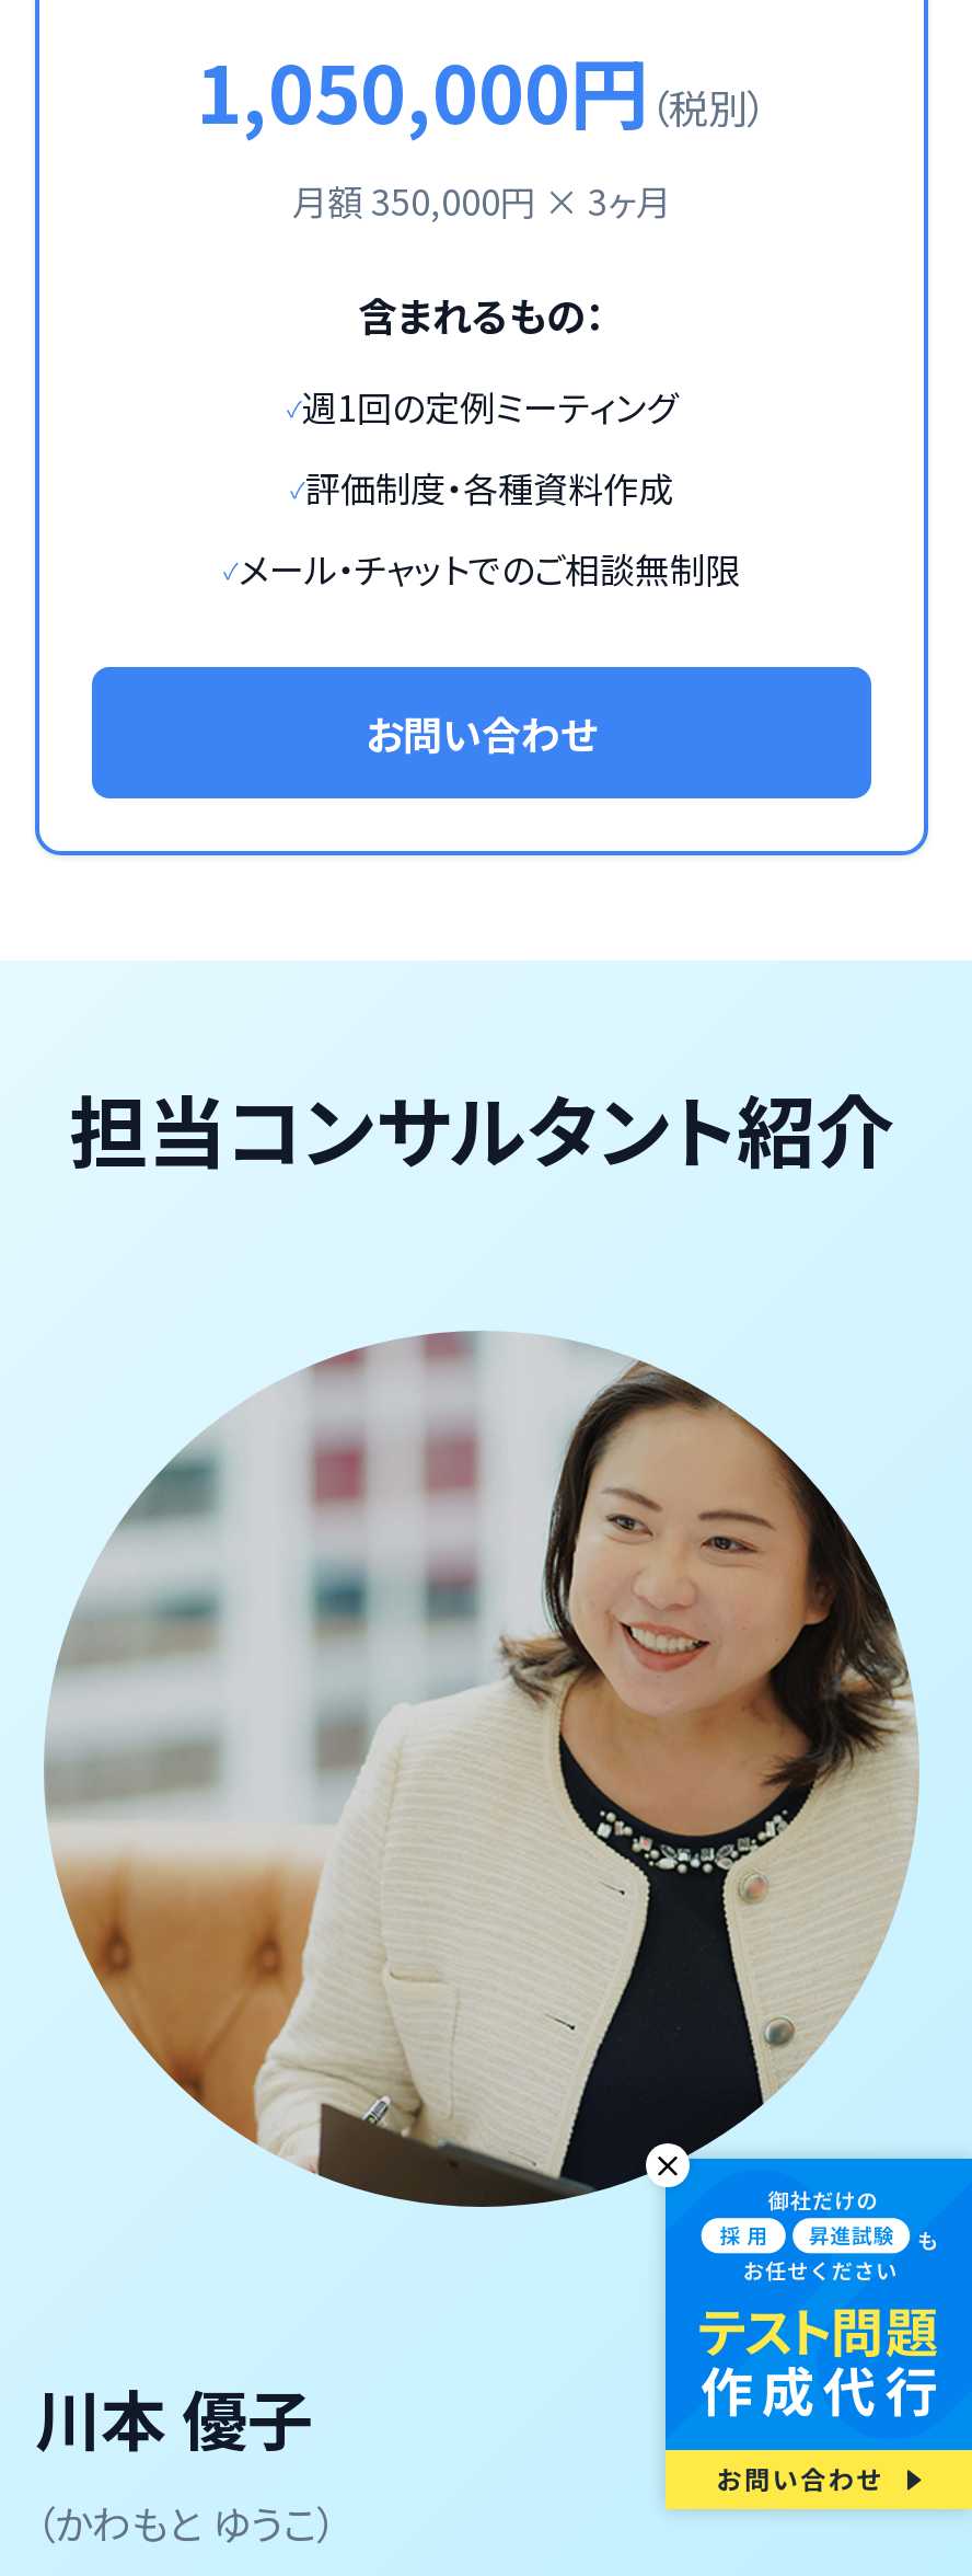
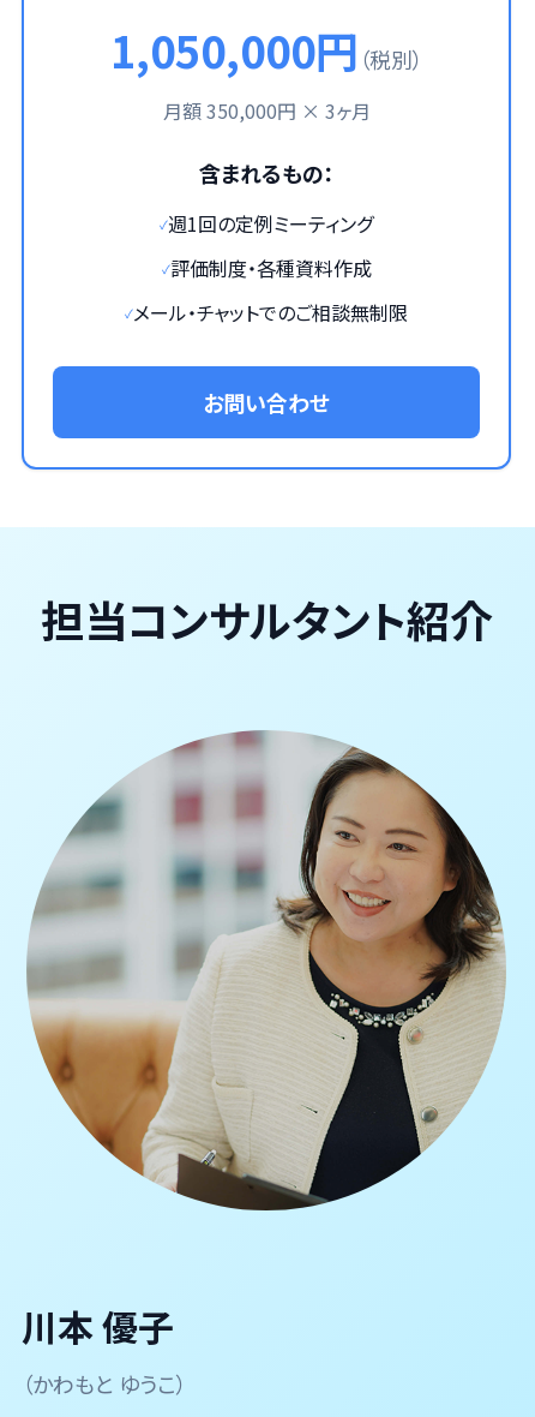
- [image]
